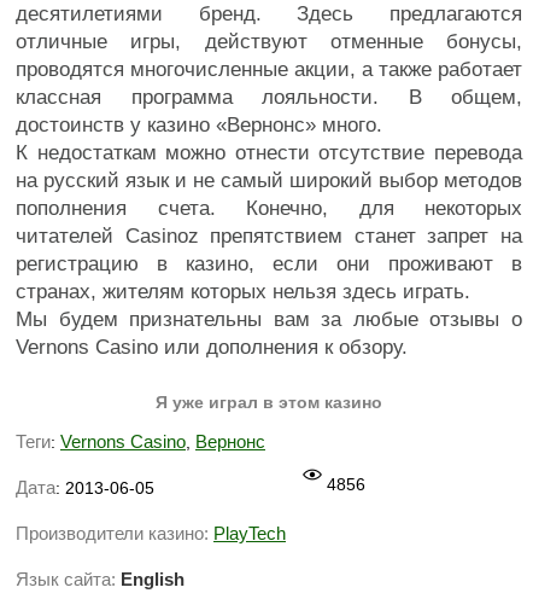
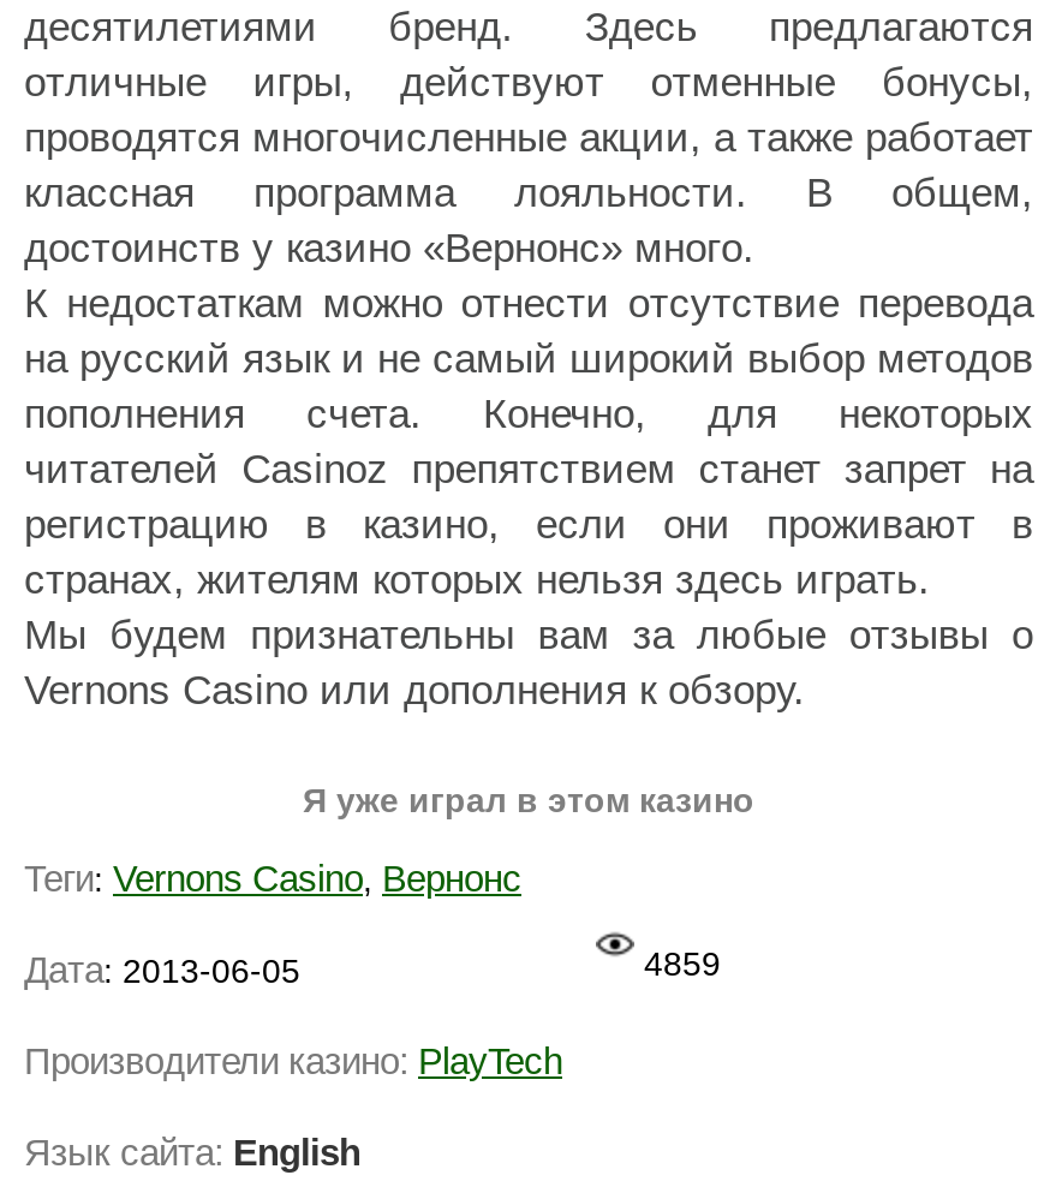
- 4856
+ 4859
